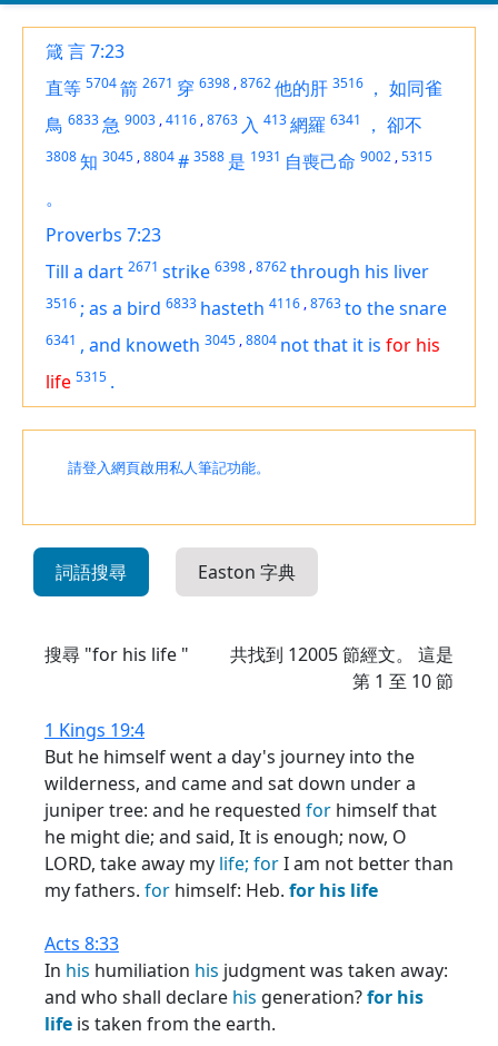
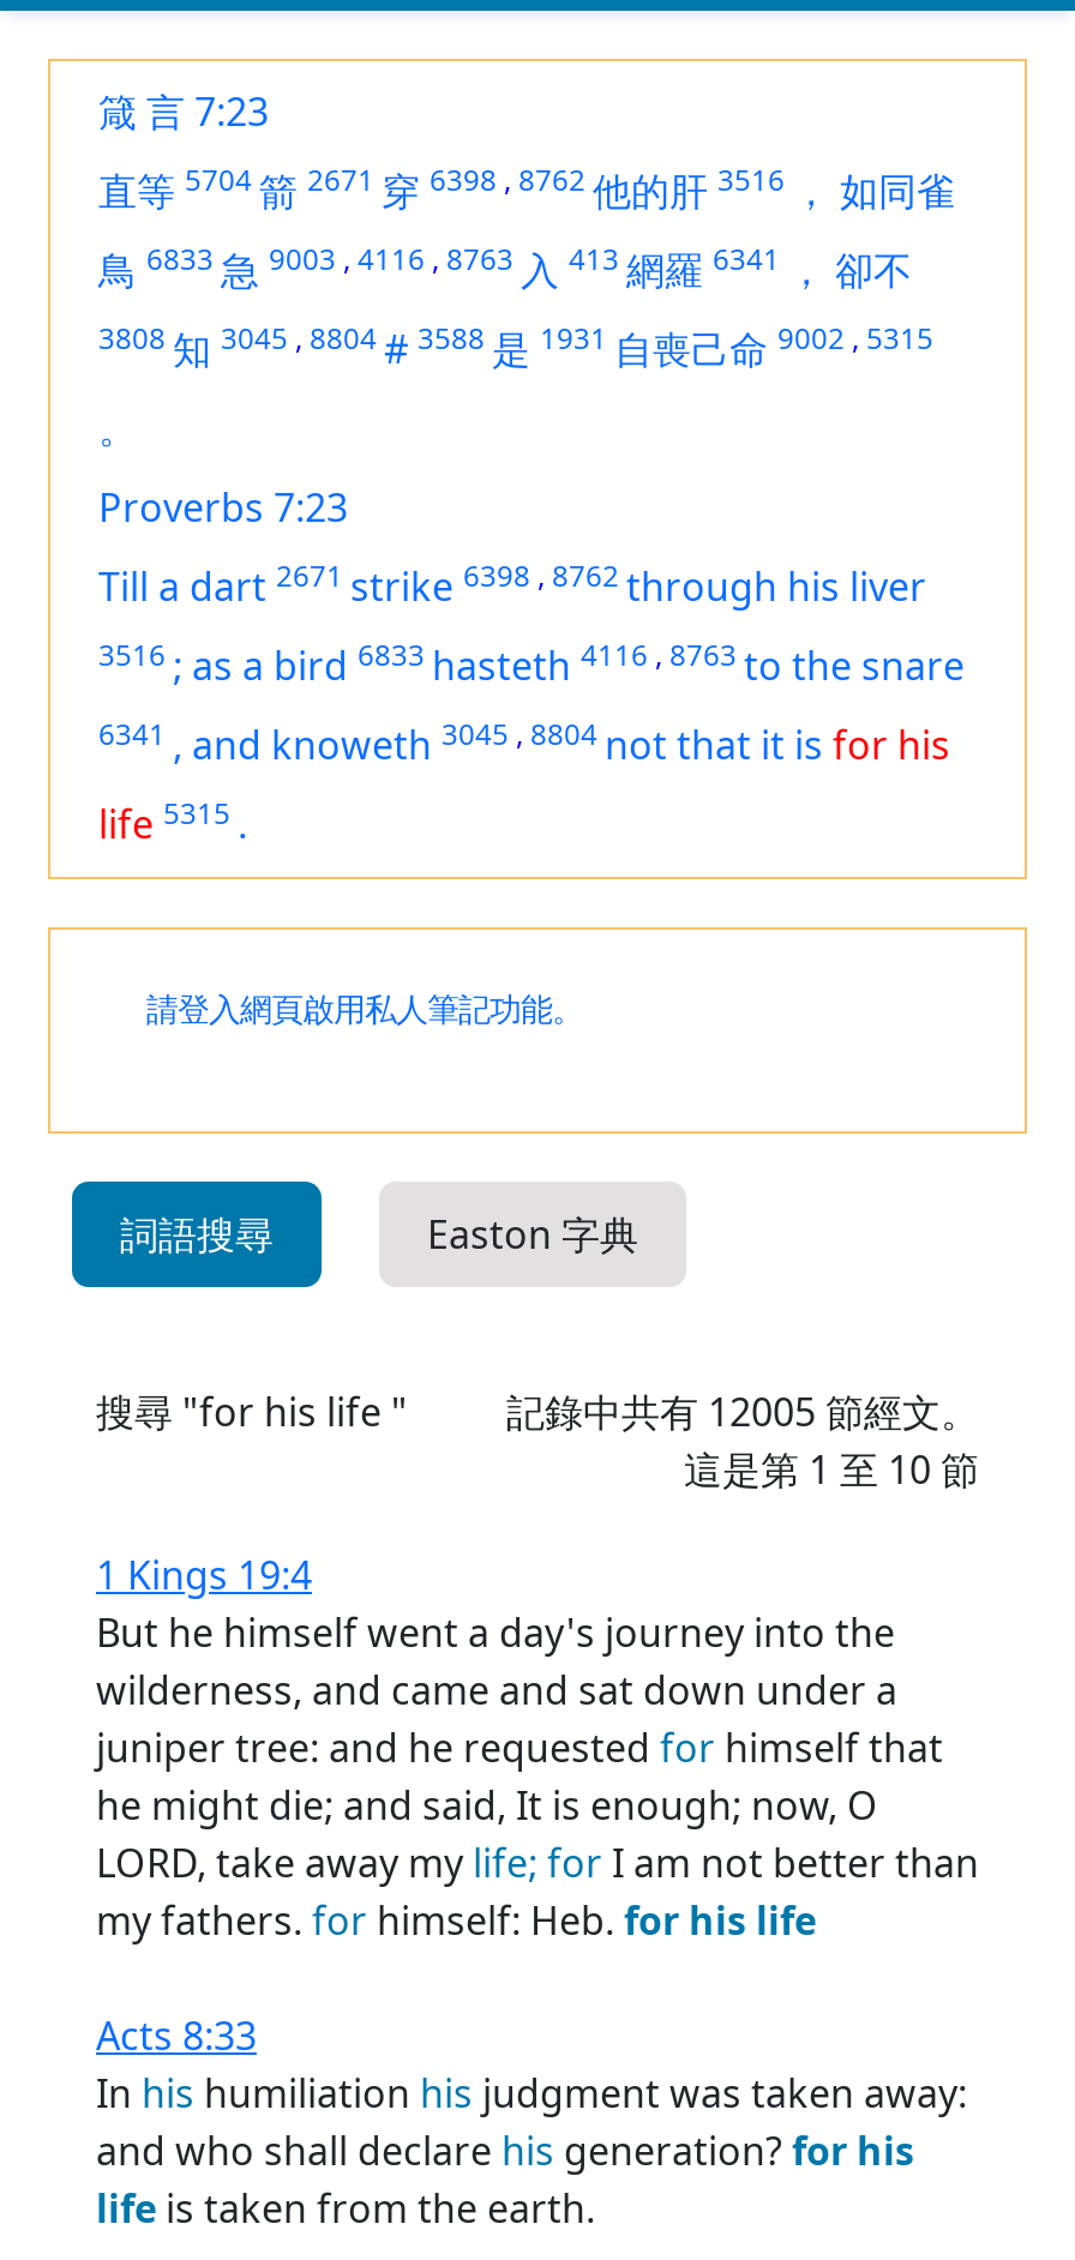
- 共找到12005節經文。 這是
- 第 1 至 10 節
+ 記錄中共有12005節經文。
+ 這是第 1 至 10 節
